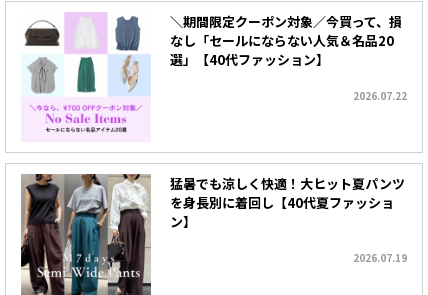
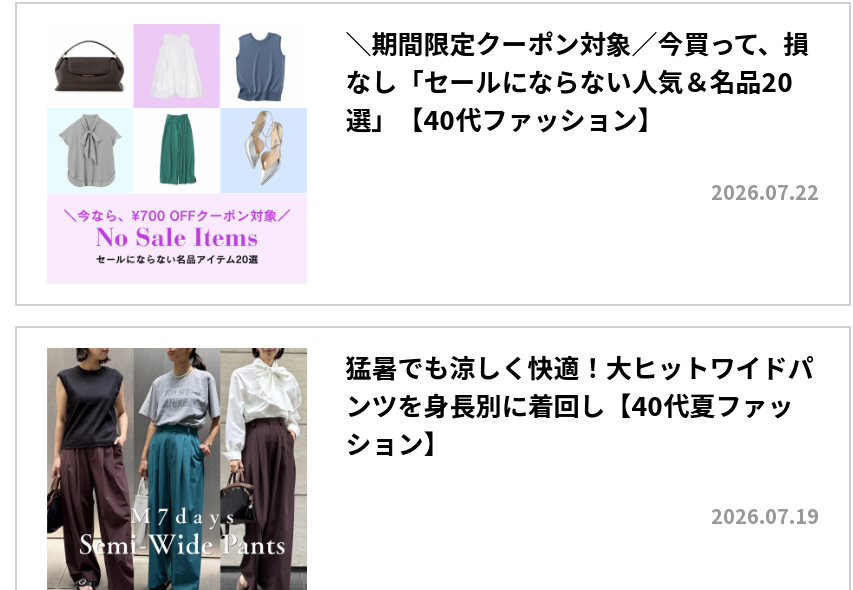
- 猛暑でも涼しく快適！大ヒット夏パンツ
- を身長別に着回し【40代夏ファッショ
- ン】
+ 猛暑でも涼しく快適！大ヒットワイドパ
+ ンツを身長別に着回し【40代夏ファッ
+ ション】
